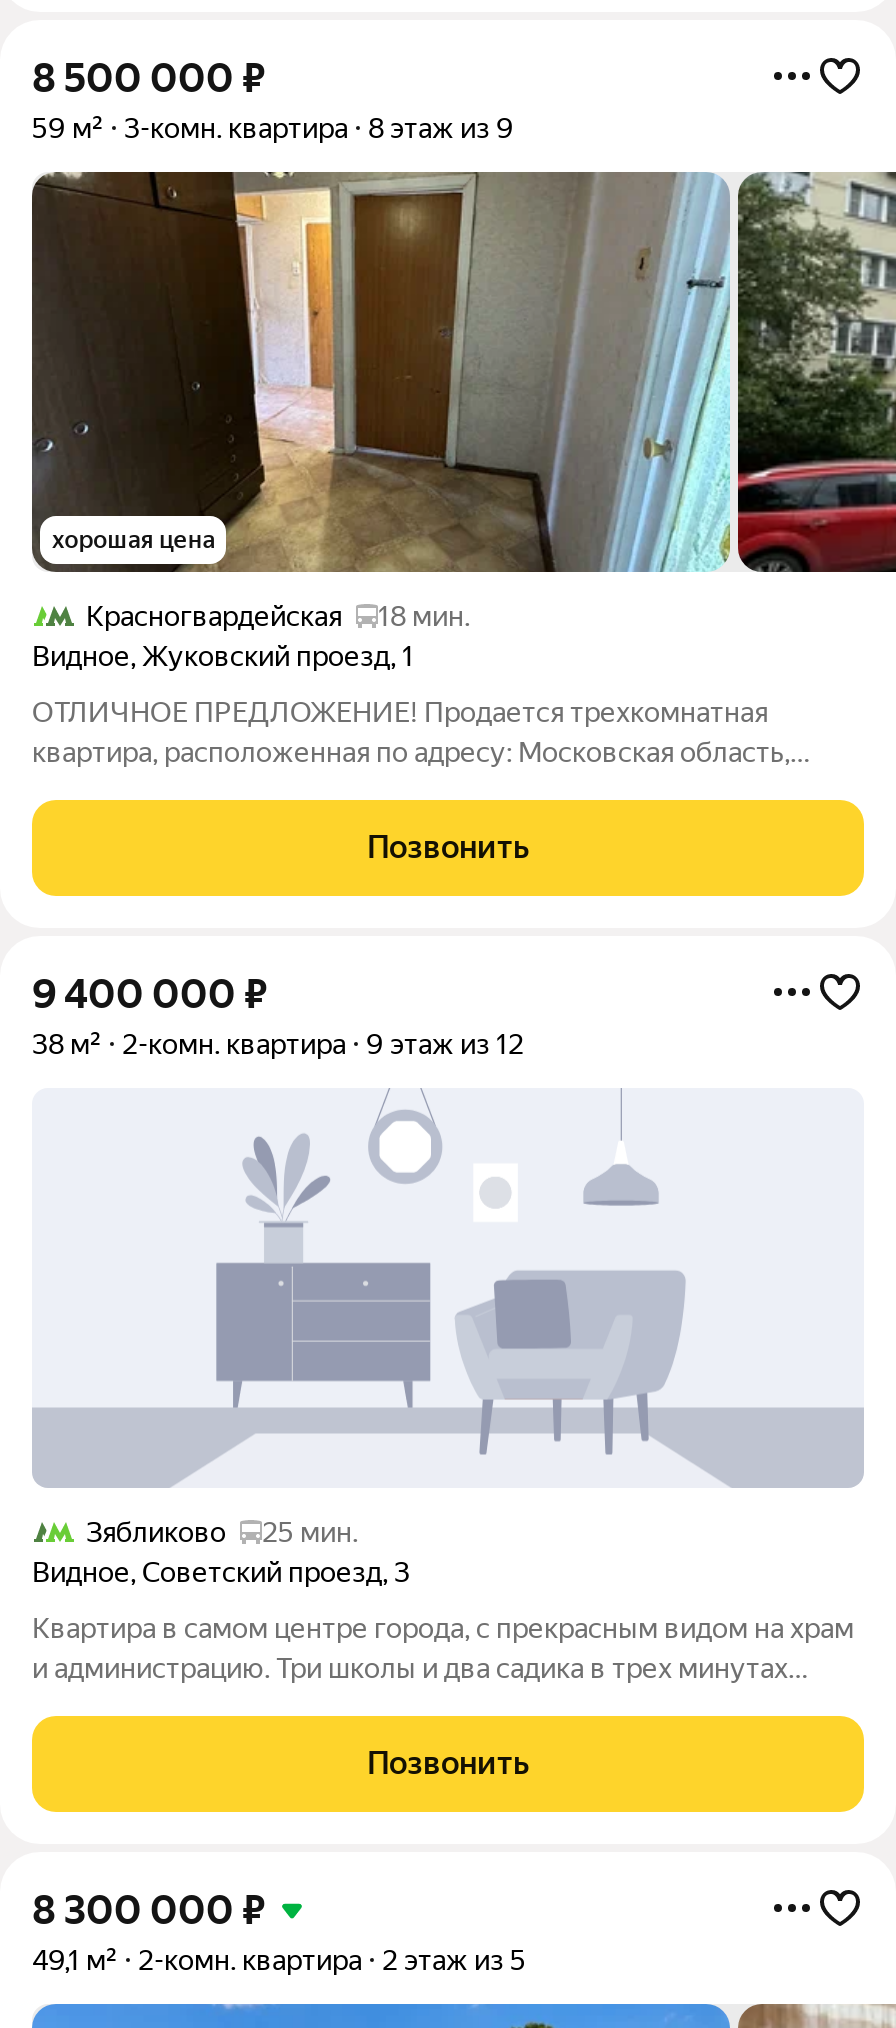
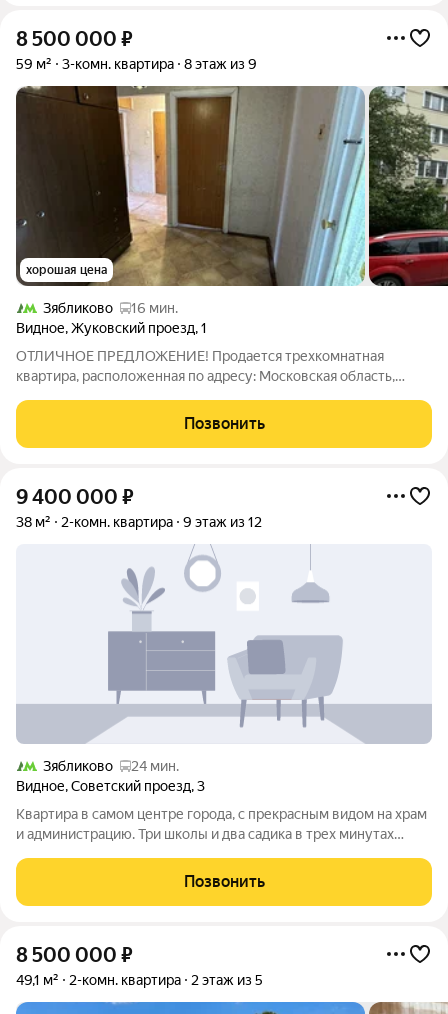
- Красногвардейская
- 18 мин.
+ Зябликово
+ 16 мин.

- Зябликово 25 мин.
+ Зябликово 24 мин.

- 8 300 000 ₽
+ 8 500 000 ₽
